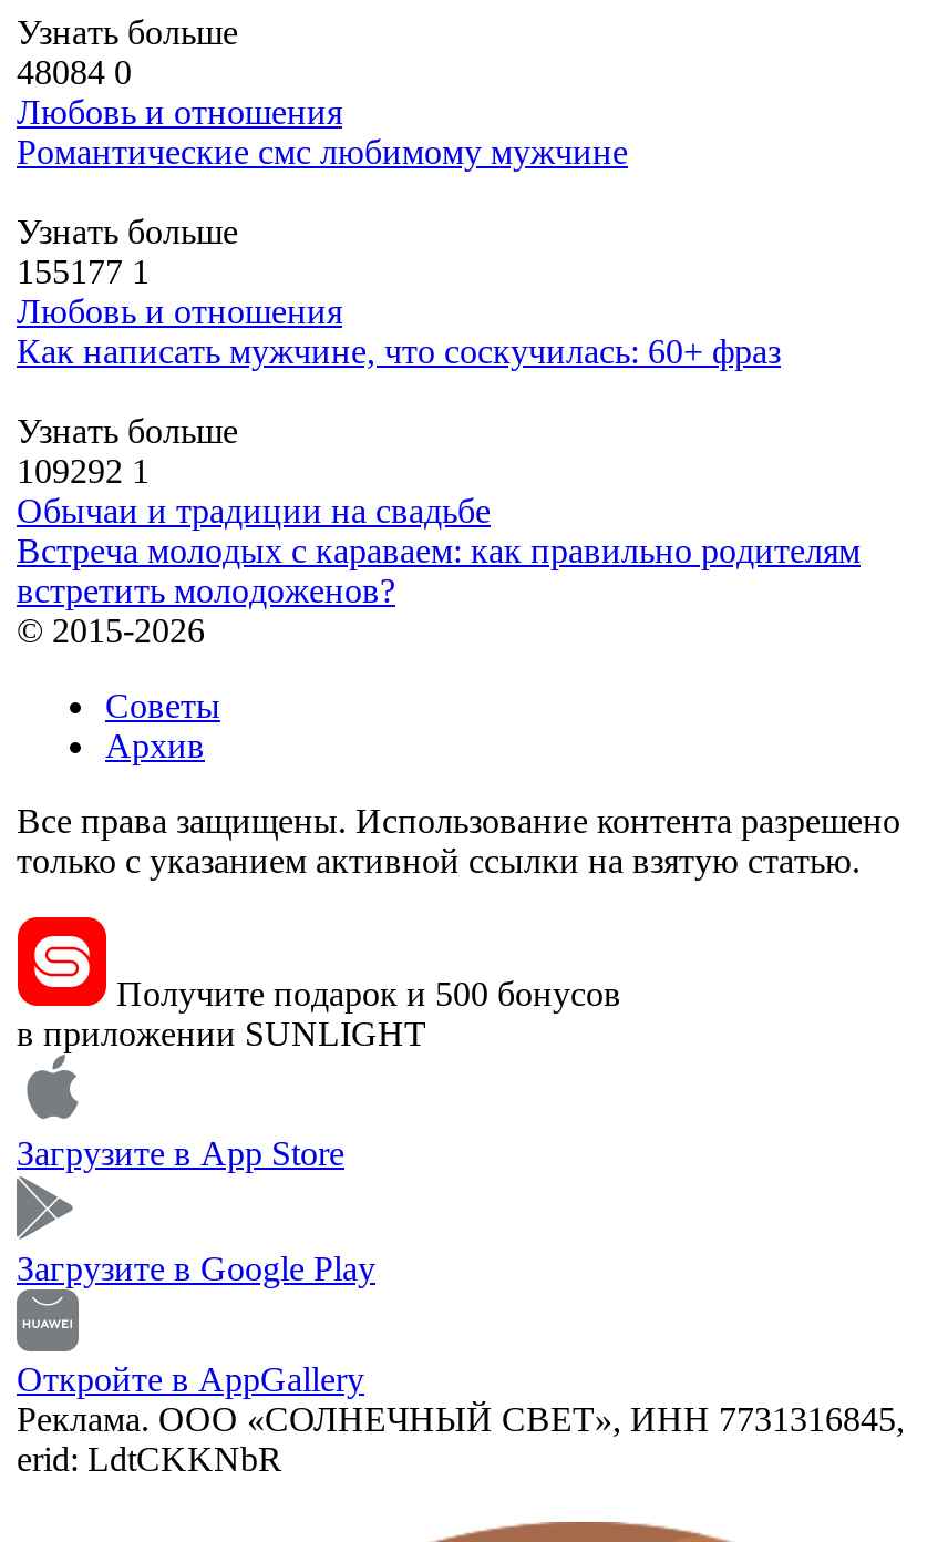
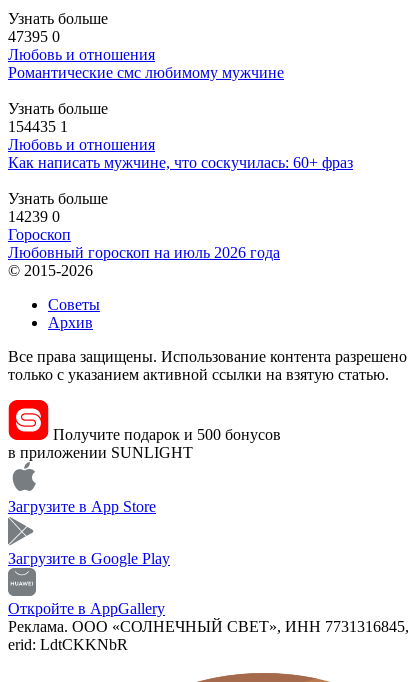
- 48084 0
+ 47395 0

- 155177 1
+ 154435 1

- 109292 1
- Обычаи и традиции на свадьбе
- Встреча молодых с караваем: как правильно родителям
- встретить молодоженов?
+ 14239 0
+ Гороскоп
+ Любовный гороскоп на июль 2026 года
